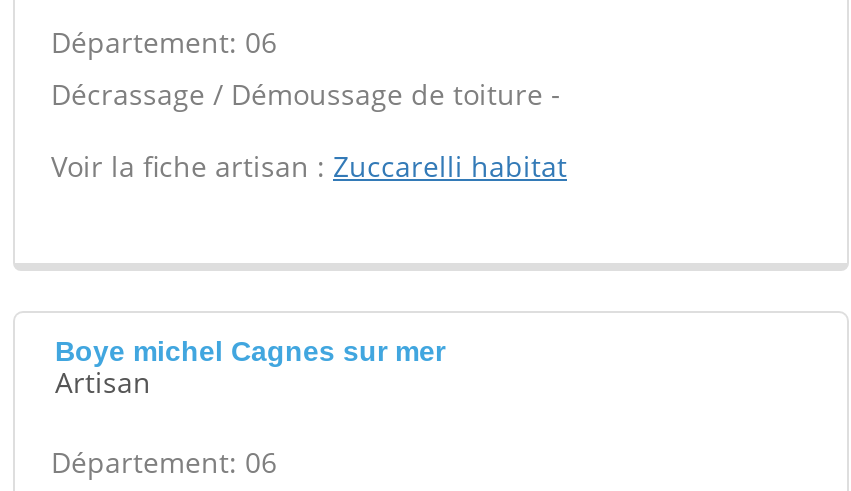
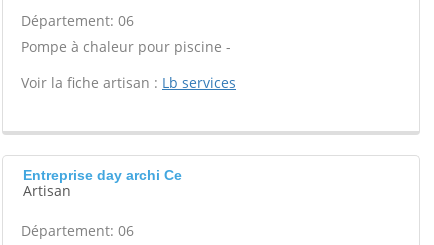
- Décrassage / Démoussage de toiture -
+ Pompe à chaleur pour piscine -

- Voir la fiche artisan : Zuccarelli habitat
+ Voir la fiche artisan : Lb services

- Boye michel Cagnes sur mer
+ Entreprise day archi Ce
